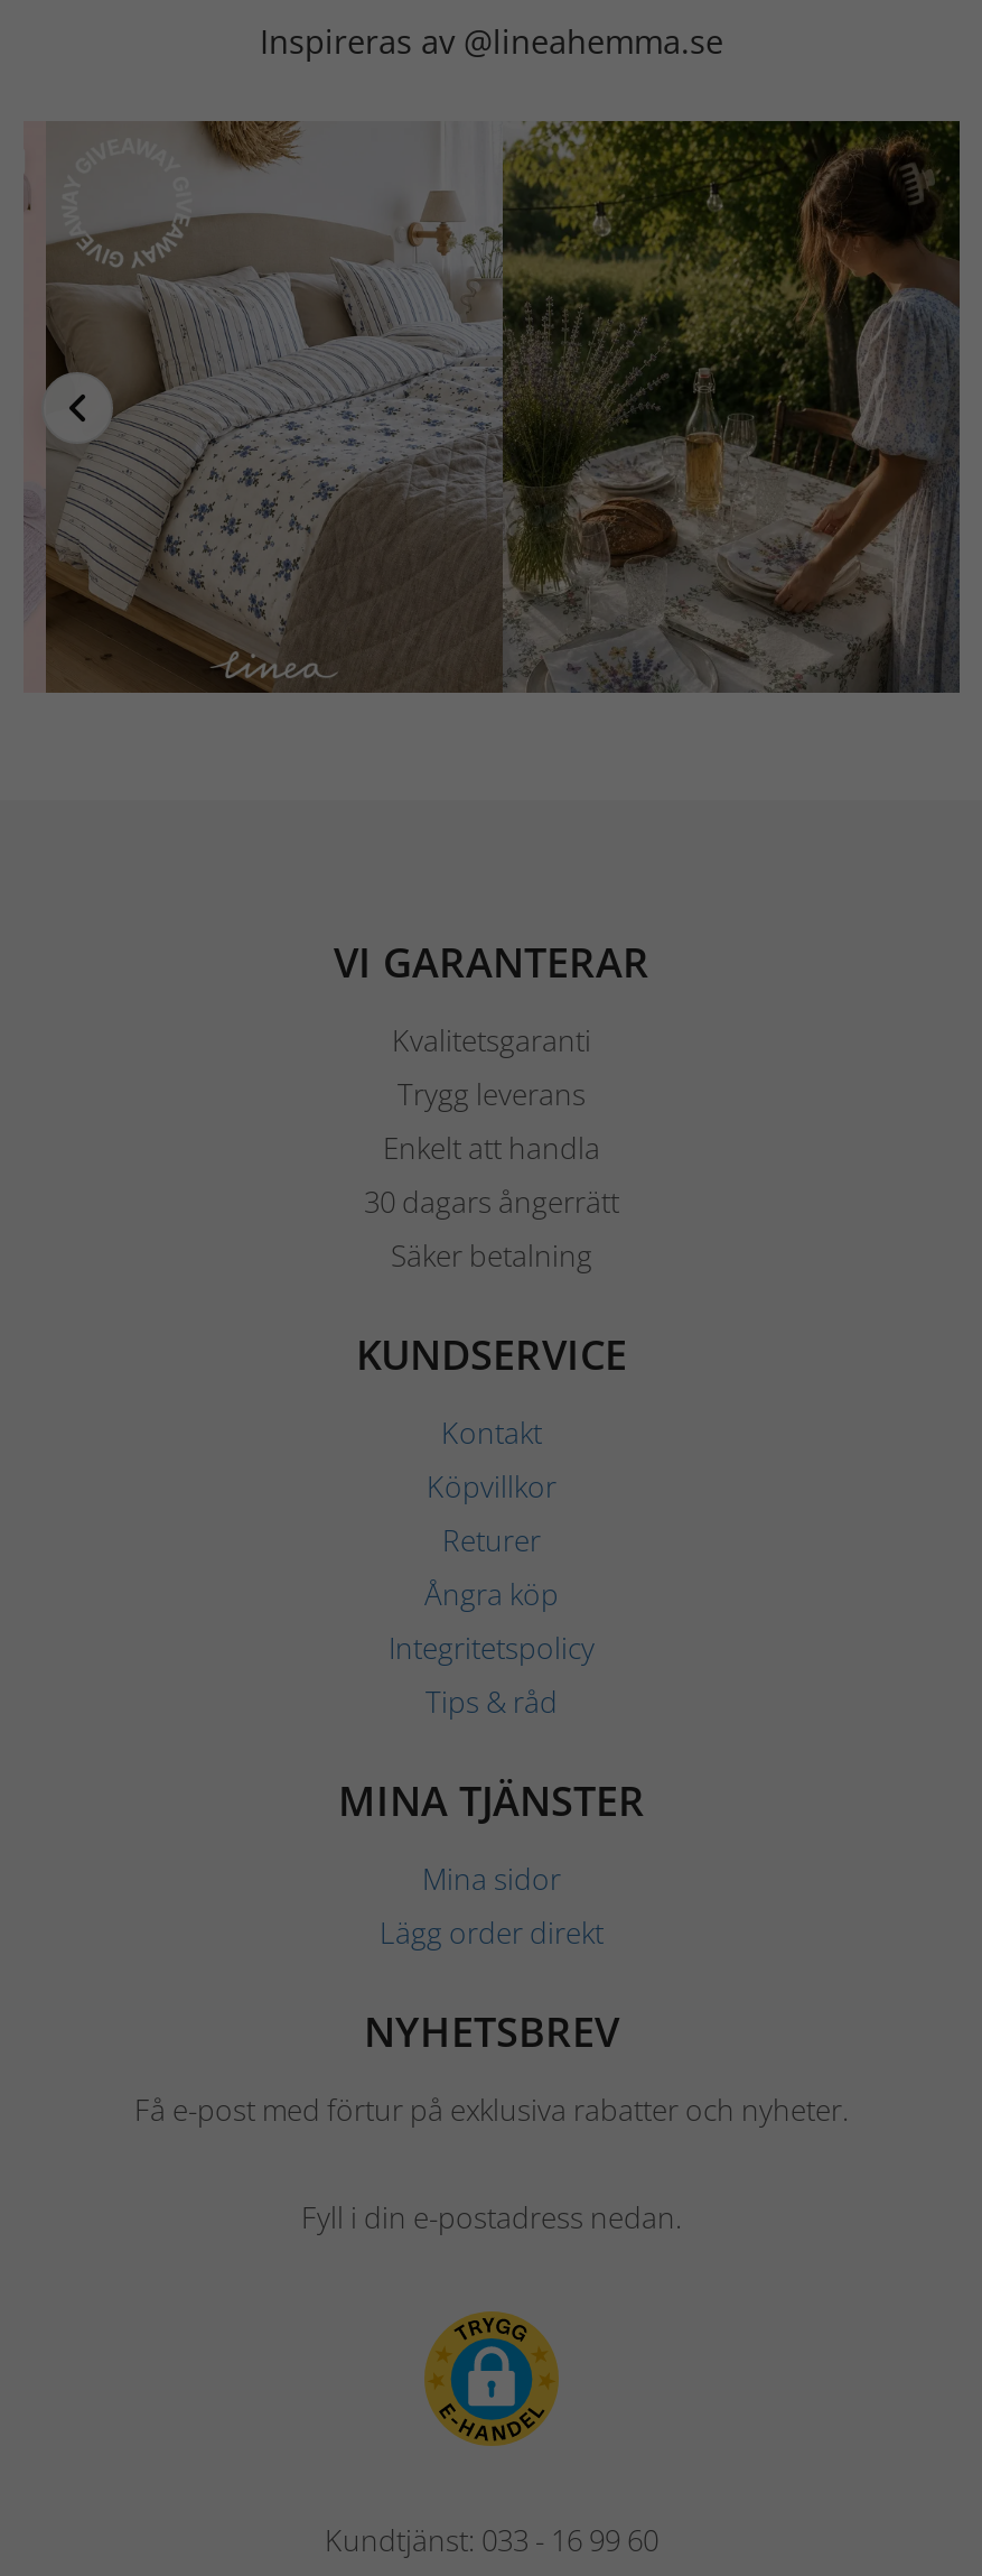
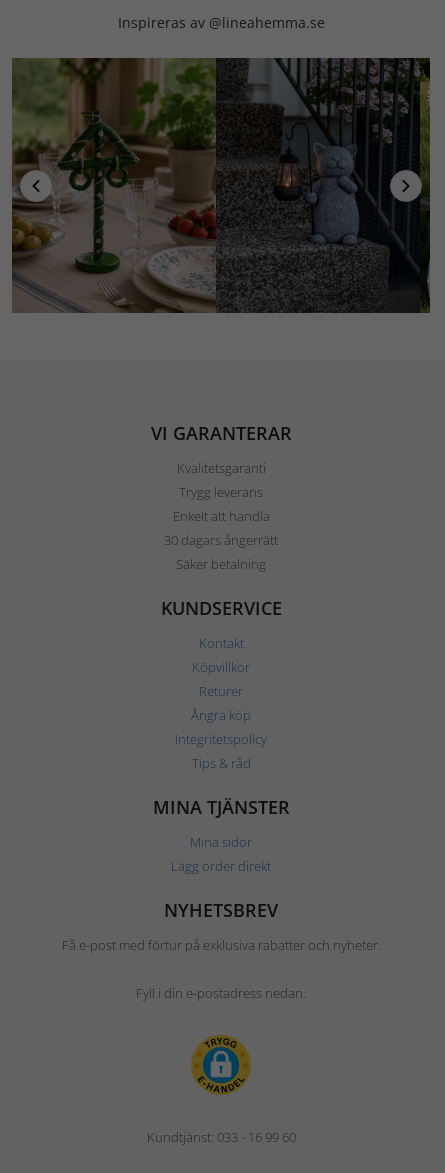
- [image]
+ [image]
